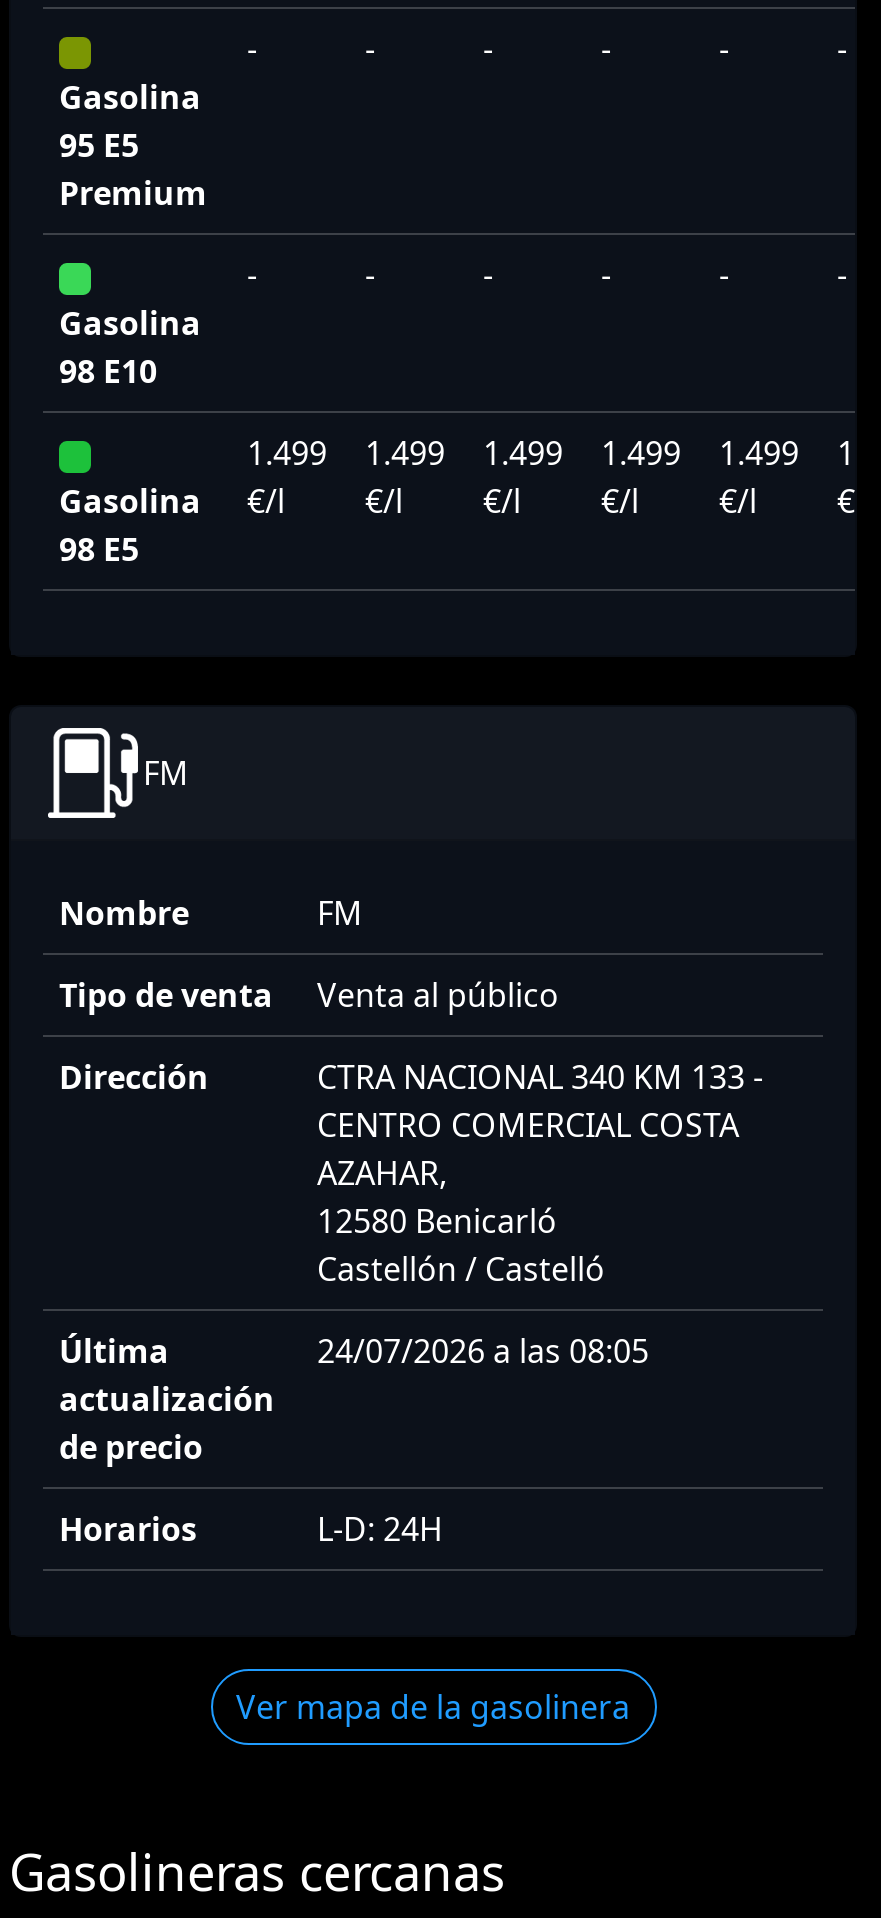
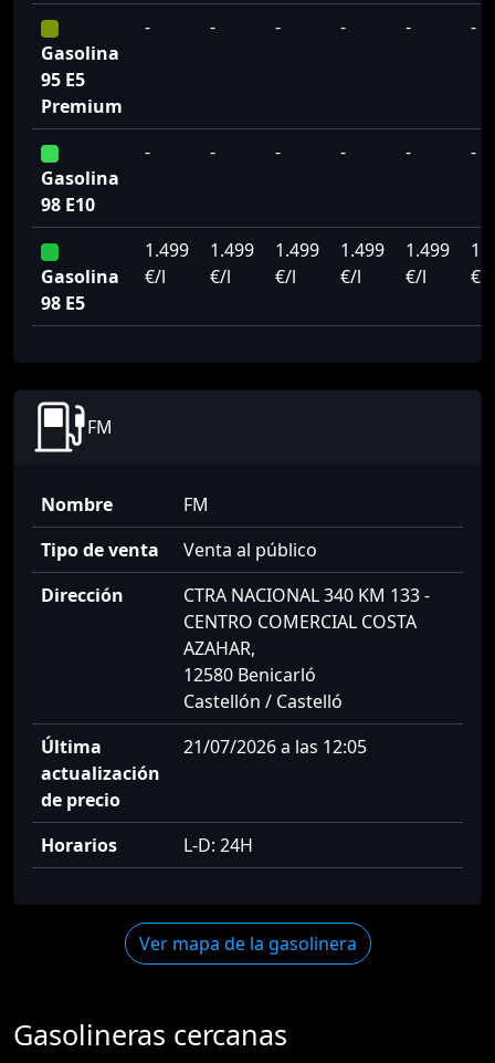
- 24/07/2026 a las 08:05
+ 21/07/2026 a las 12:05
